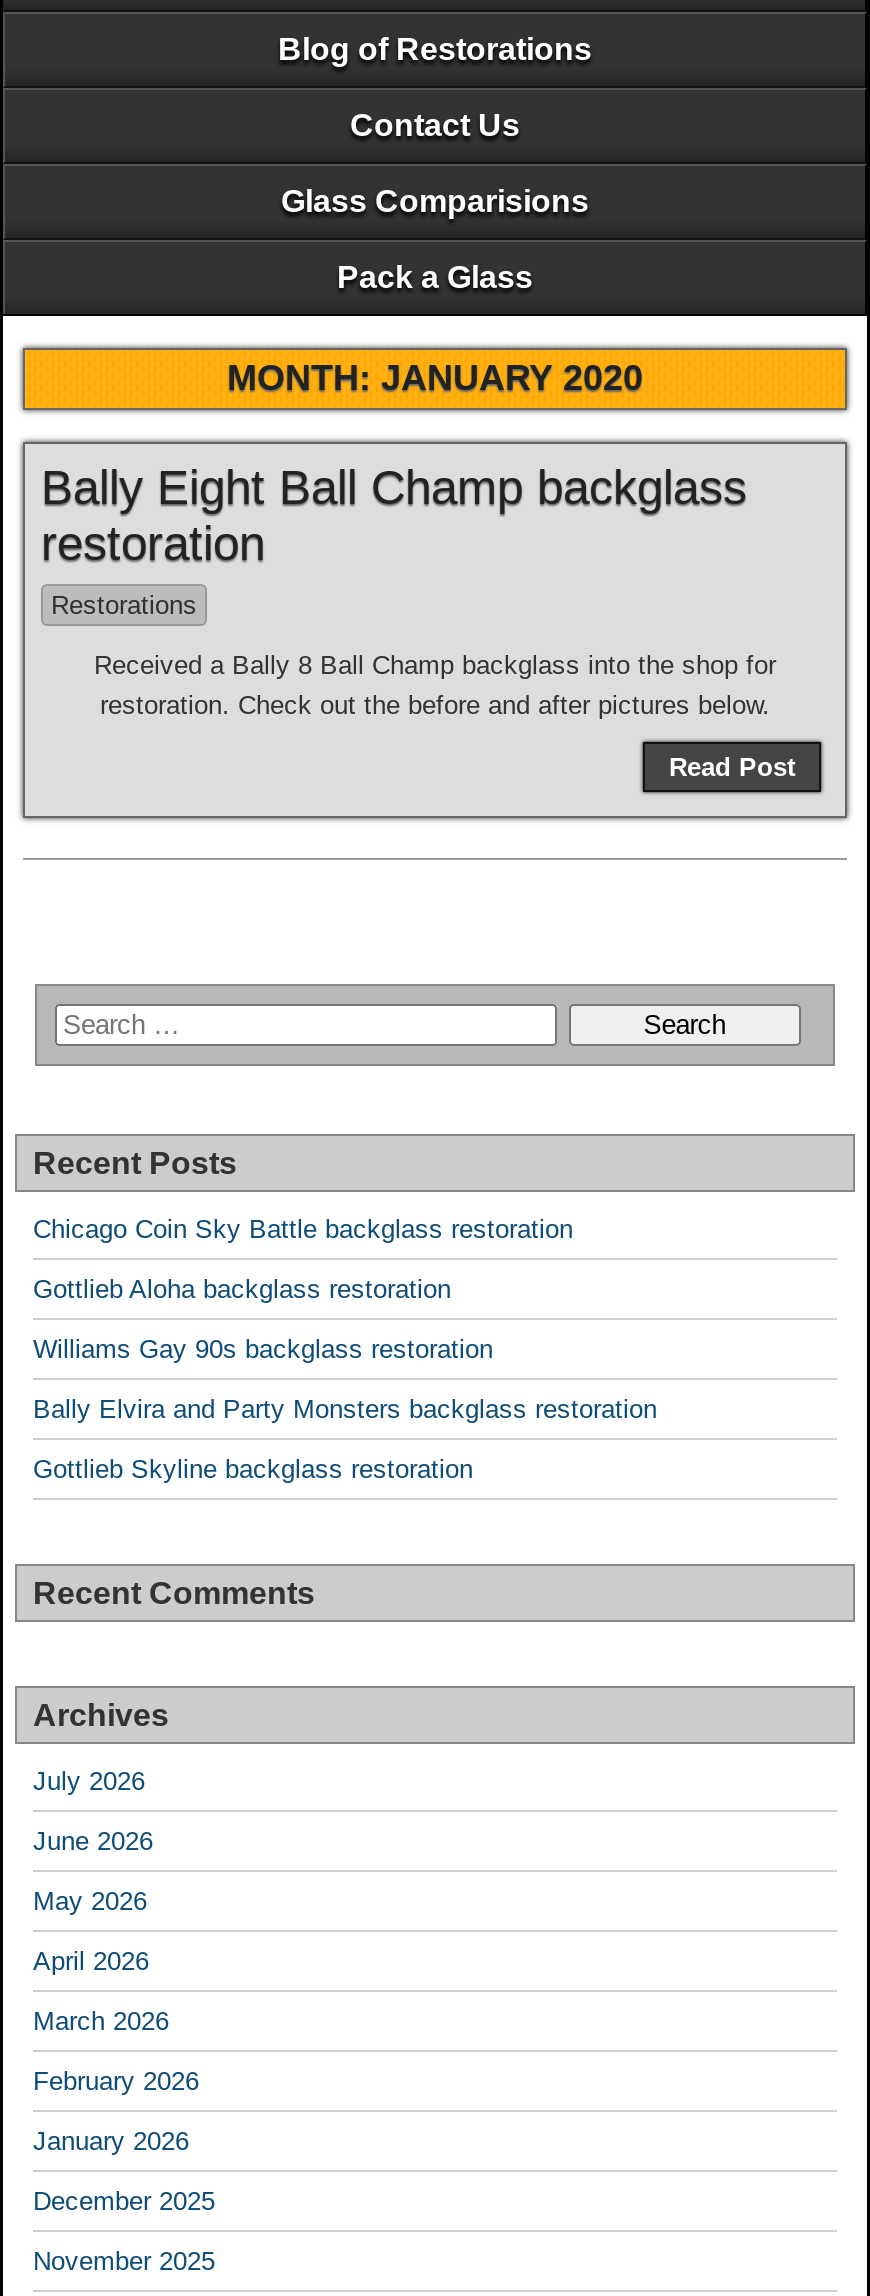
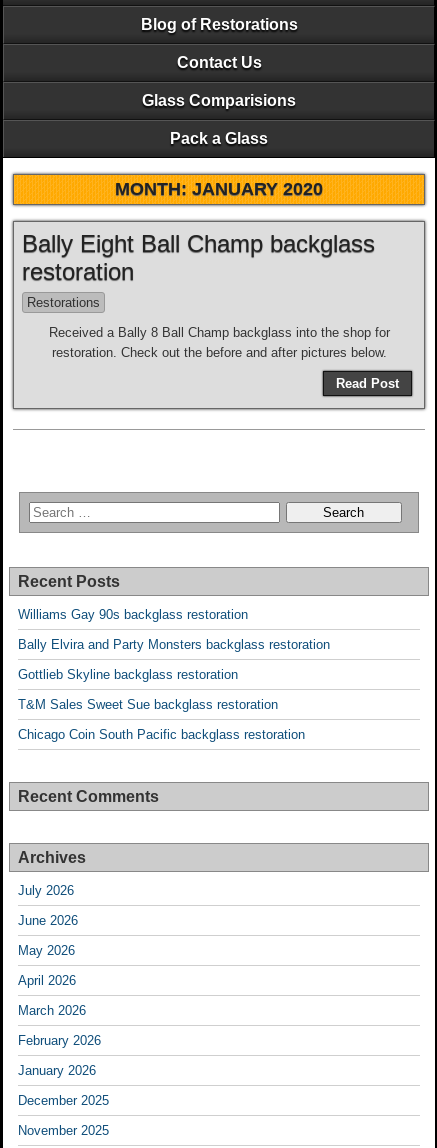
- Chicago Coin Sky Battle backglass restoration
- Gottlieb Aloha backglass restoration

moved up: Williams Gay 90s backglass restoration | Bally Elvira and Party Monsters backglass restoration | Gottlieb Skyline backglass restoration

+ T&M Sales Sweet Sue backglass restoration
+ Chicago Coin South Pacific backglass restoration
